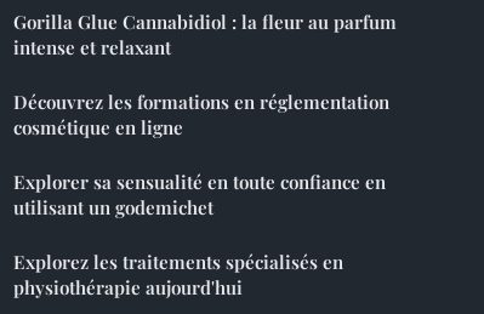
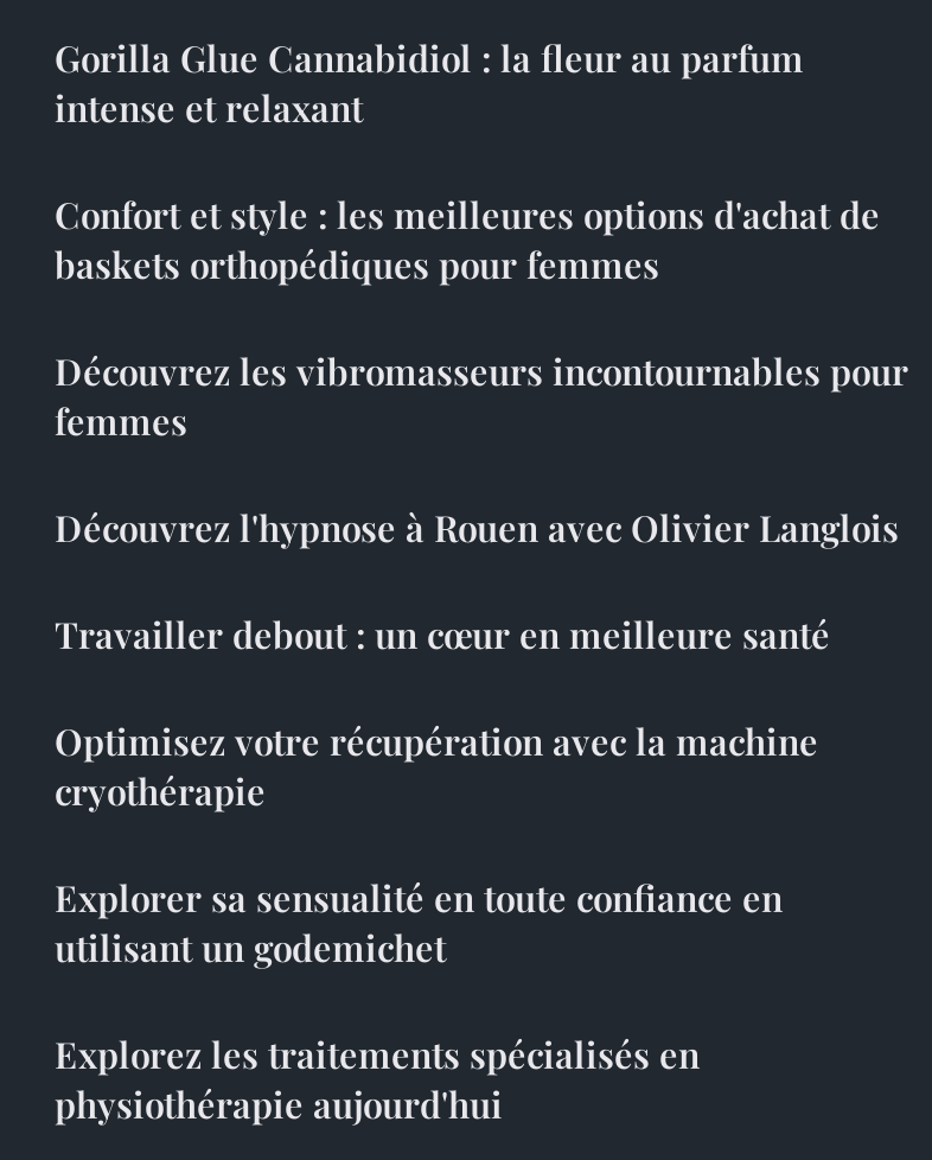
- Découvrez les formations en réglementation
- cosmétique en ligne
+ Confort et style : les meilleures options d'achat de
+ baskets orthopédiques pour femmes
+ Découvrez les vibromasseurs incontournables pour
+ femmes
+ Découvrez l'hypnose à Rouen avec Olivier Langlois
+ Travailler debout : un cœur en meilleure santé
+ Optimisez votre récupération avec la machine
+ cryothérapie
